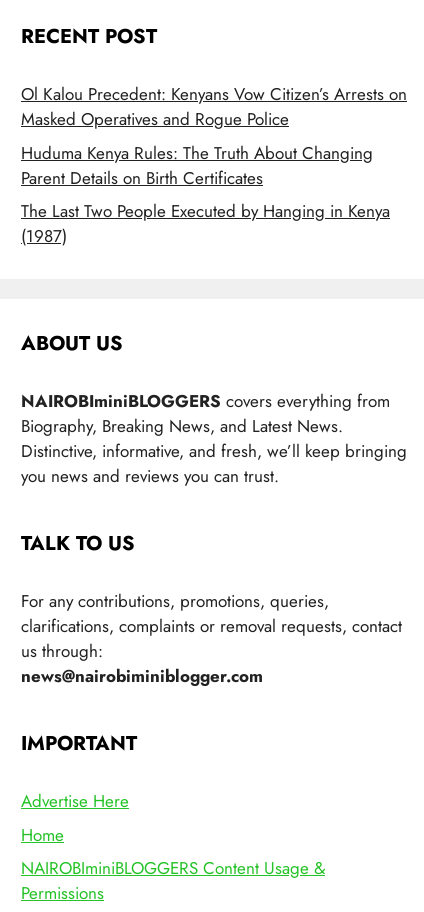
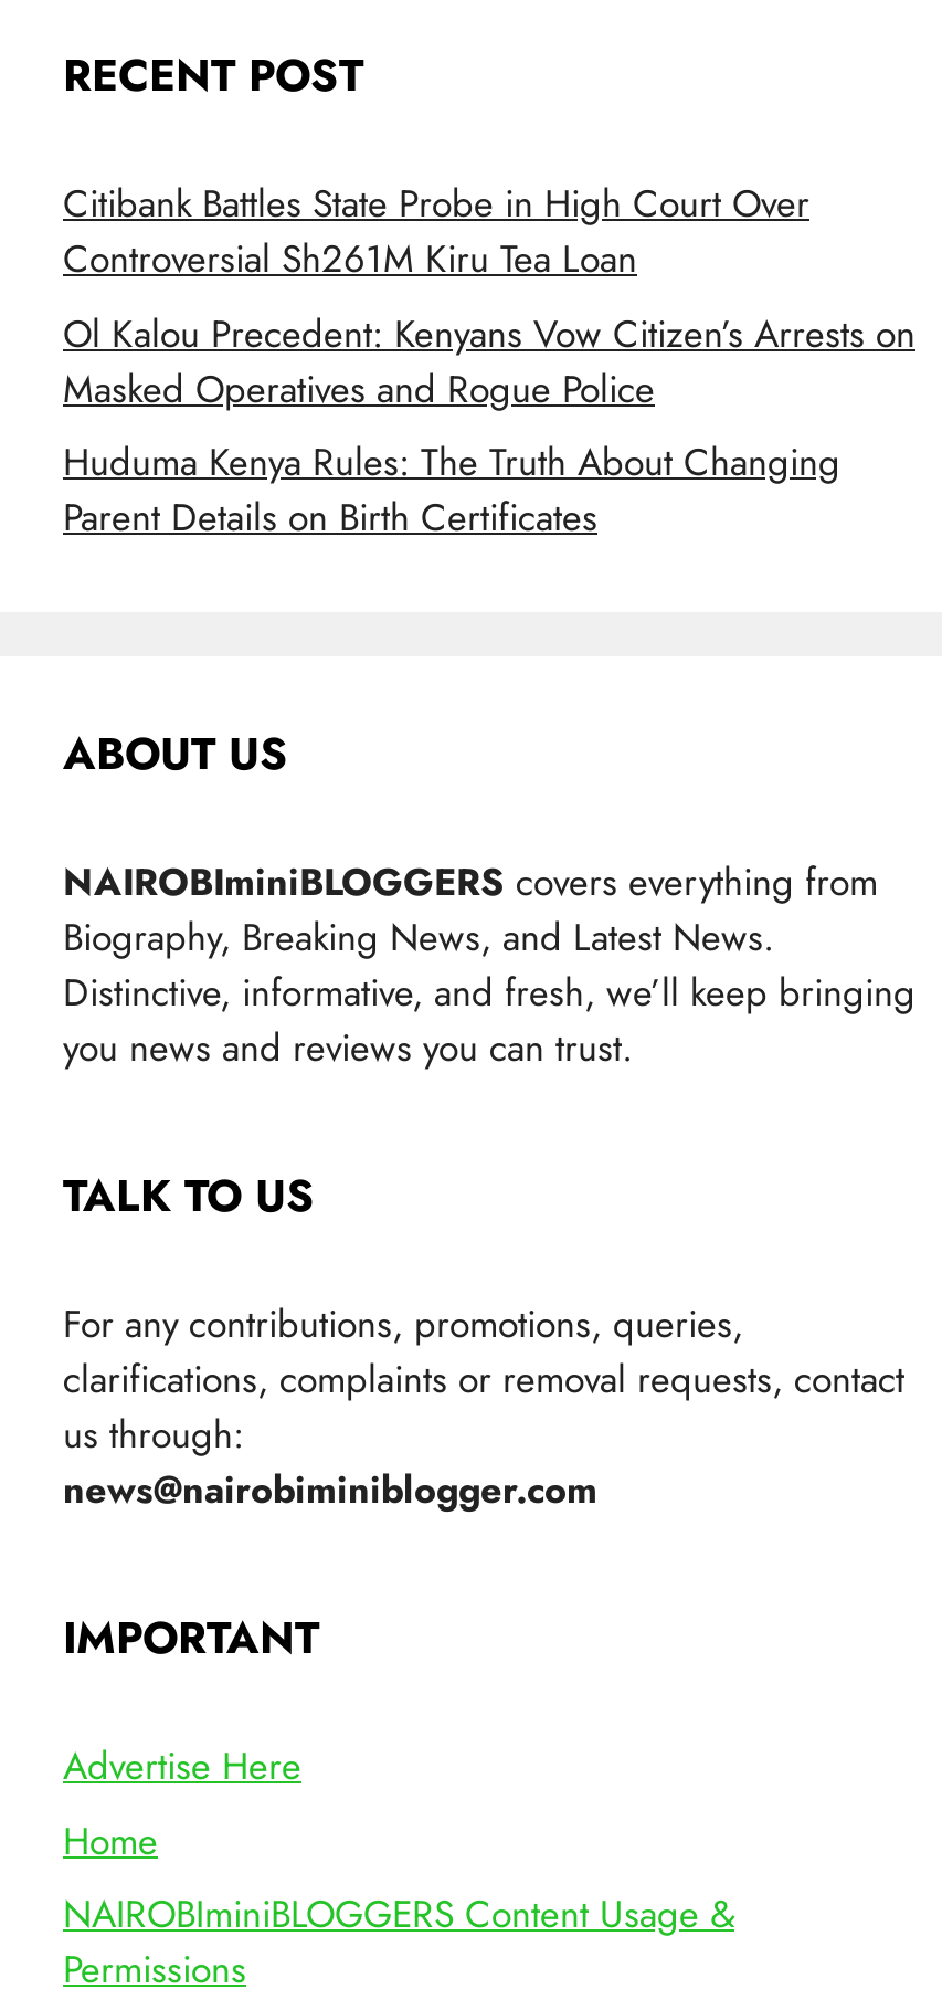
+ Citibank Battles State Probe in High Court Over
+ Controversial Sh261M Kiru Tea Loan

moved down: Ol Kalou Precedent: Kenyans Vow Citizen’s Arrests on | Masked Operatives and Rogue Police | Huduma Kenya Rules: The Truth About Changing | Parent Details on Birth Certificates

- The Last Two People Executed by Hanging in Kenya
- (1987)
